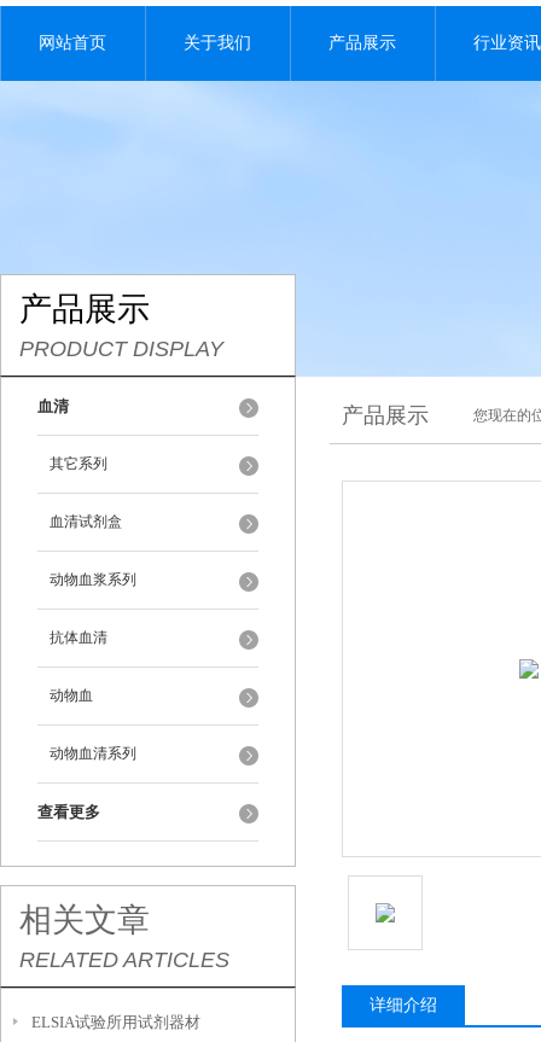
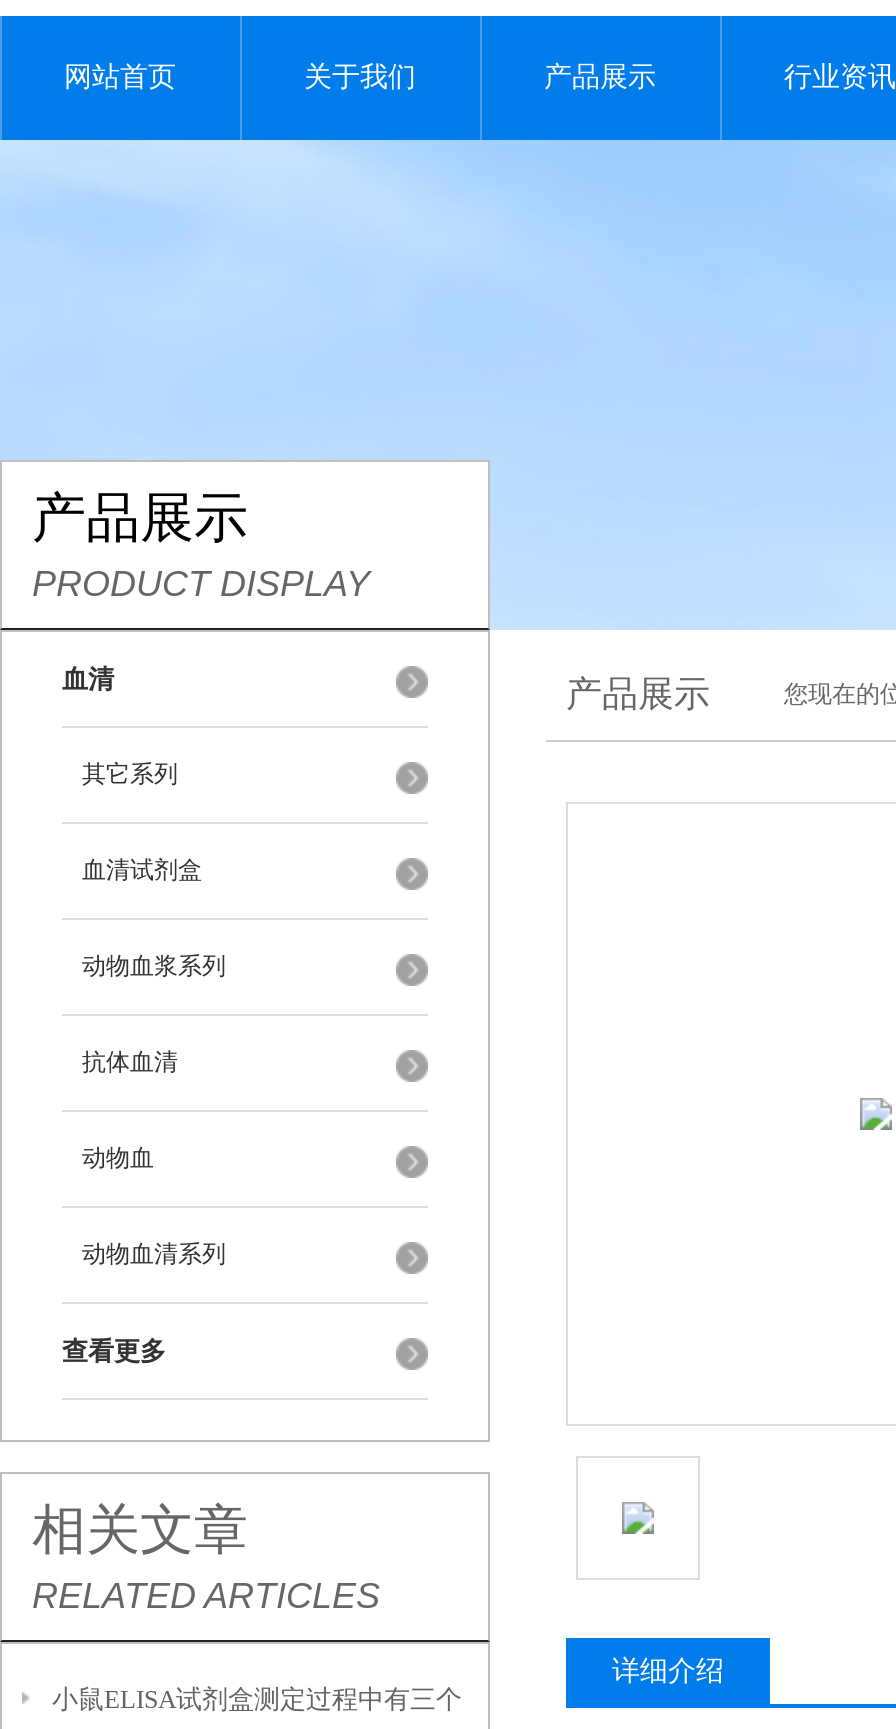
- ELSIA试验所用试剂器材
+ 小鼠ELISA试剂盒测定过程中有三个
